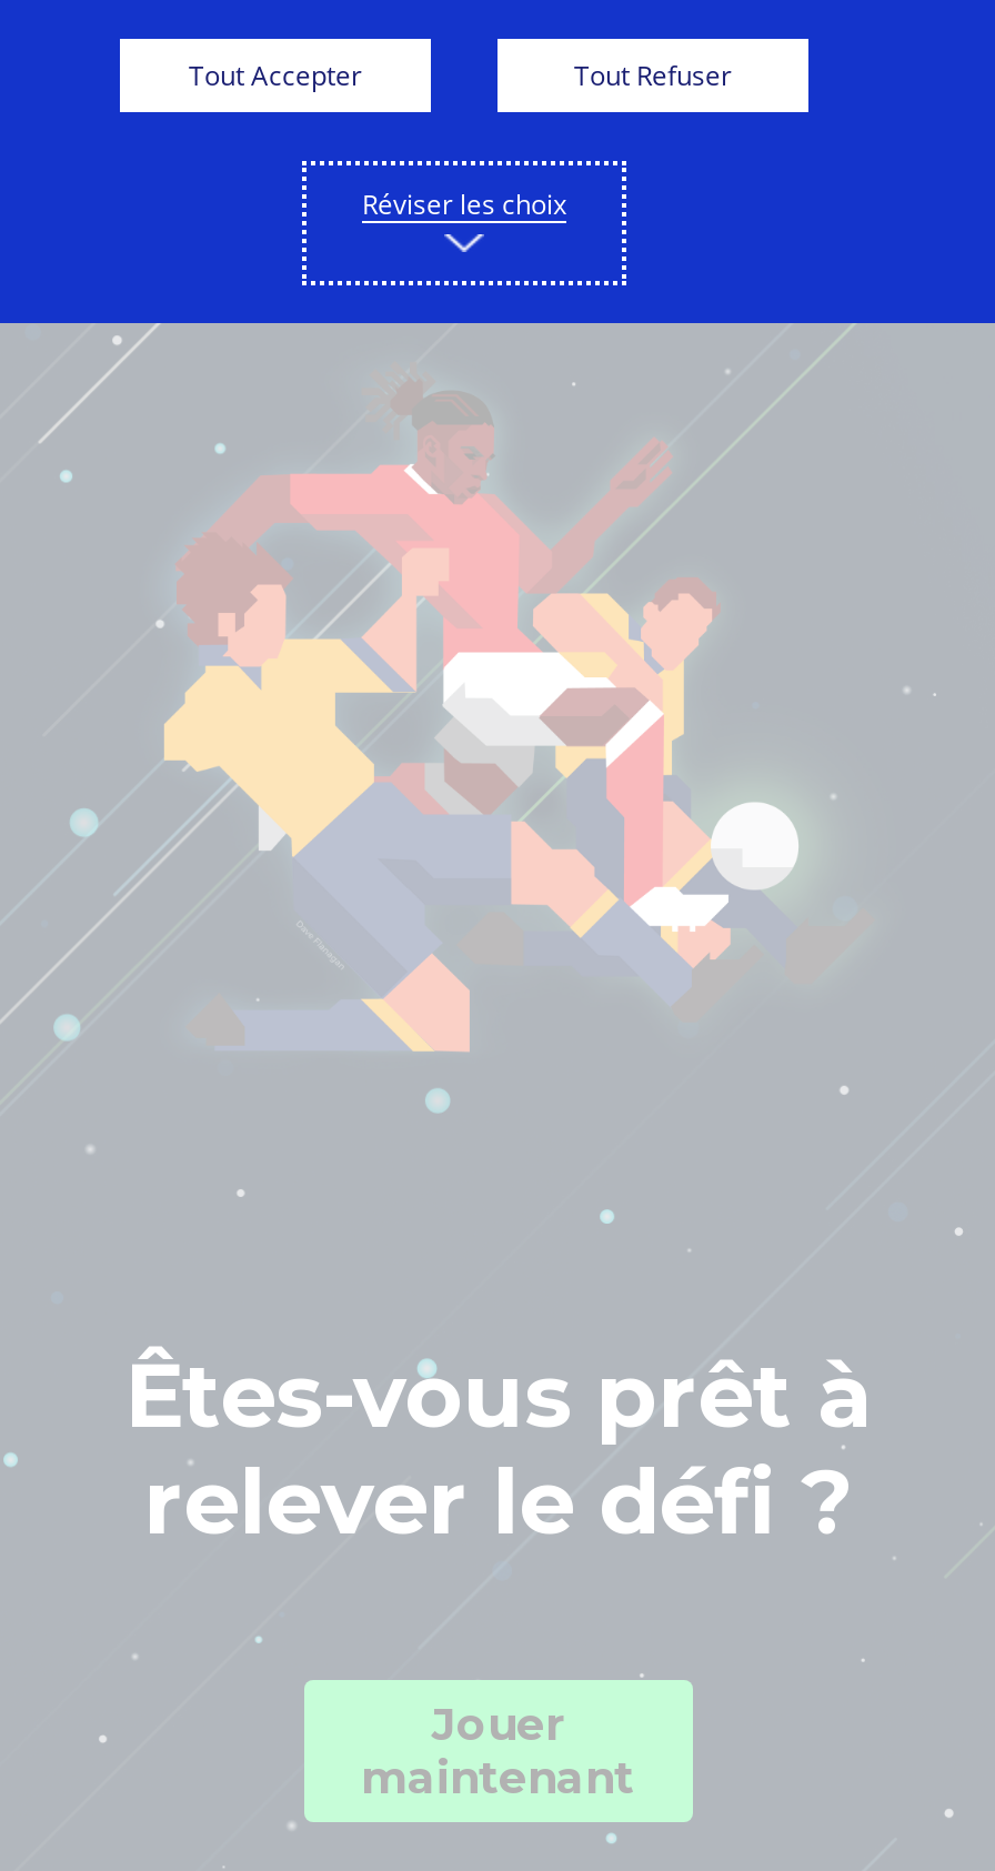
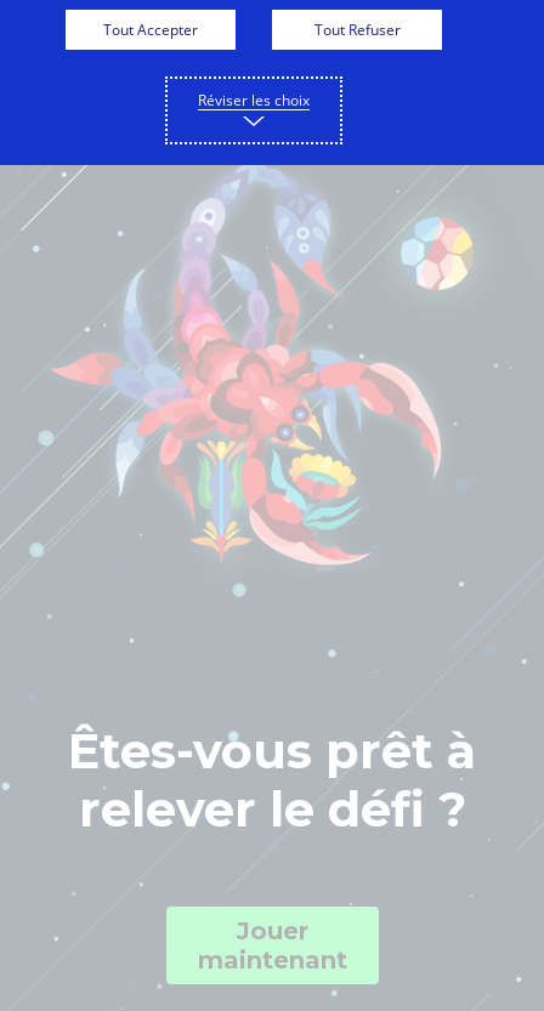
- [image]
+ [image]
